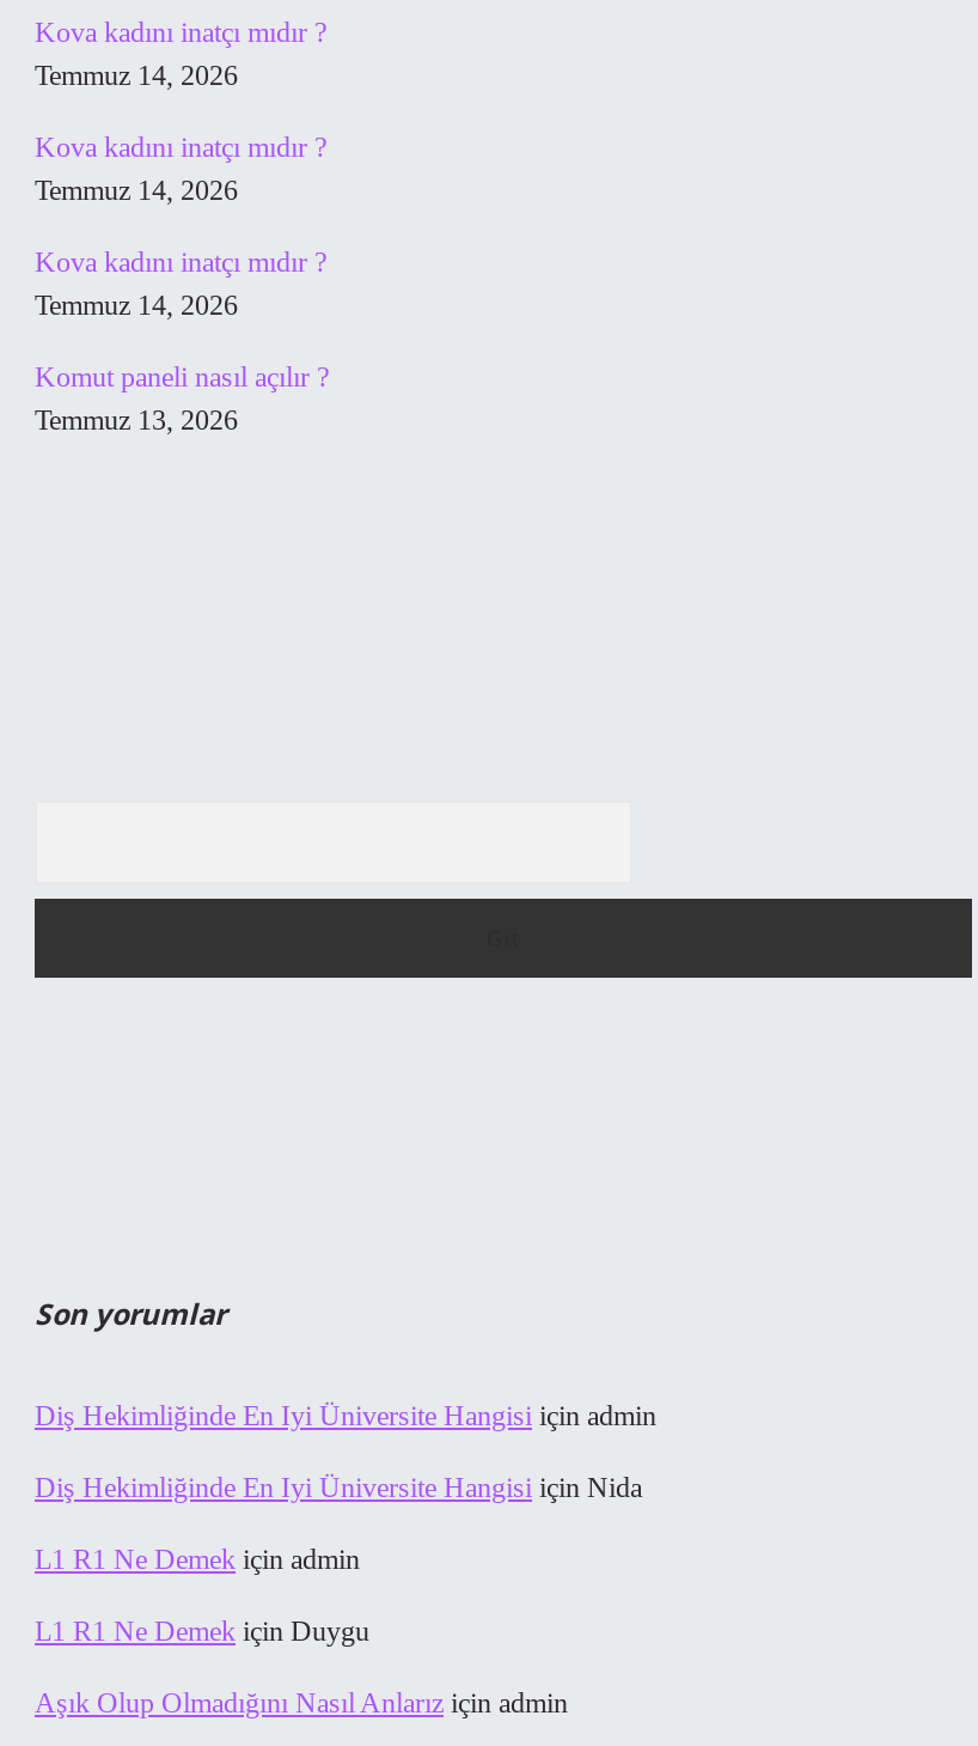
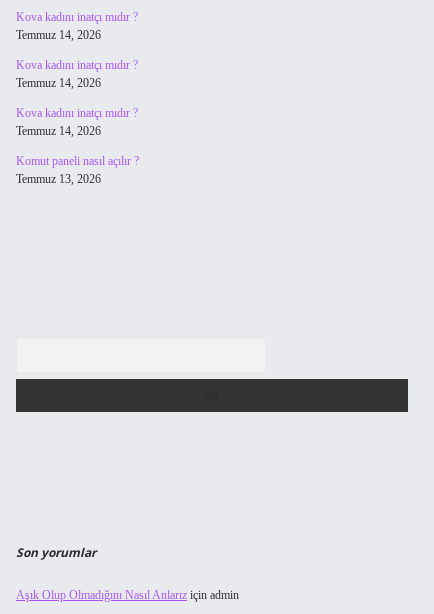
- Diş Hekimliğinde En Iyi Üniversite Hangisi için admin
- Diş Hekimliğinde En Iyi Üniversite Hangisi için Nida
- L1 R1 Ne Demek için admin
- L1 R1 Ne Demek için Duygu
